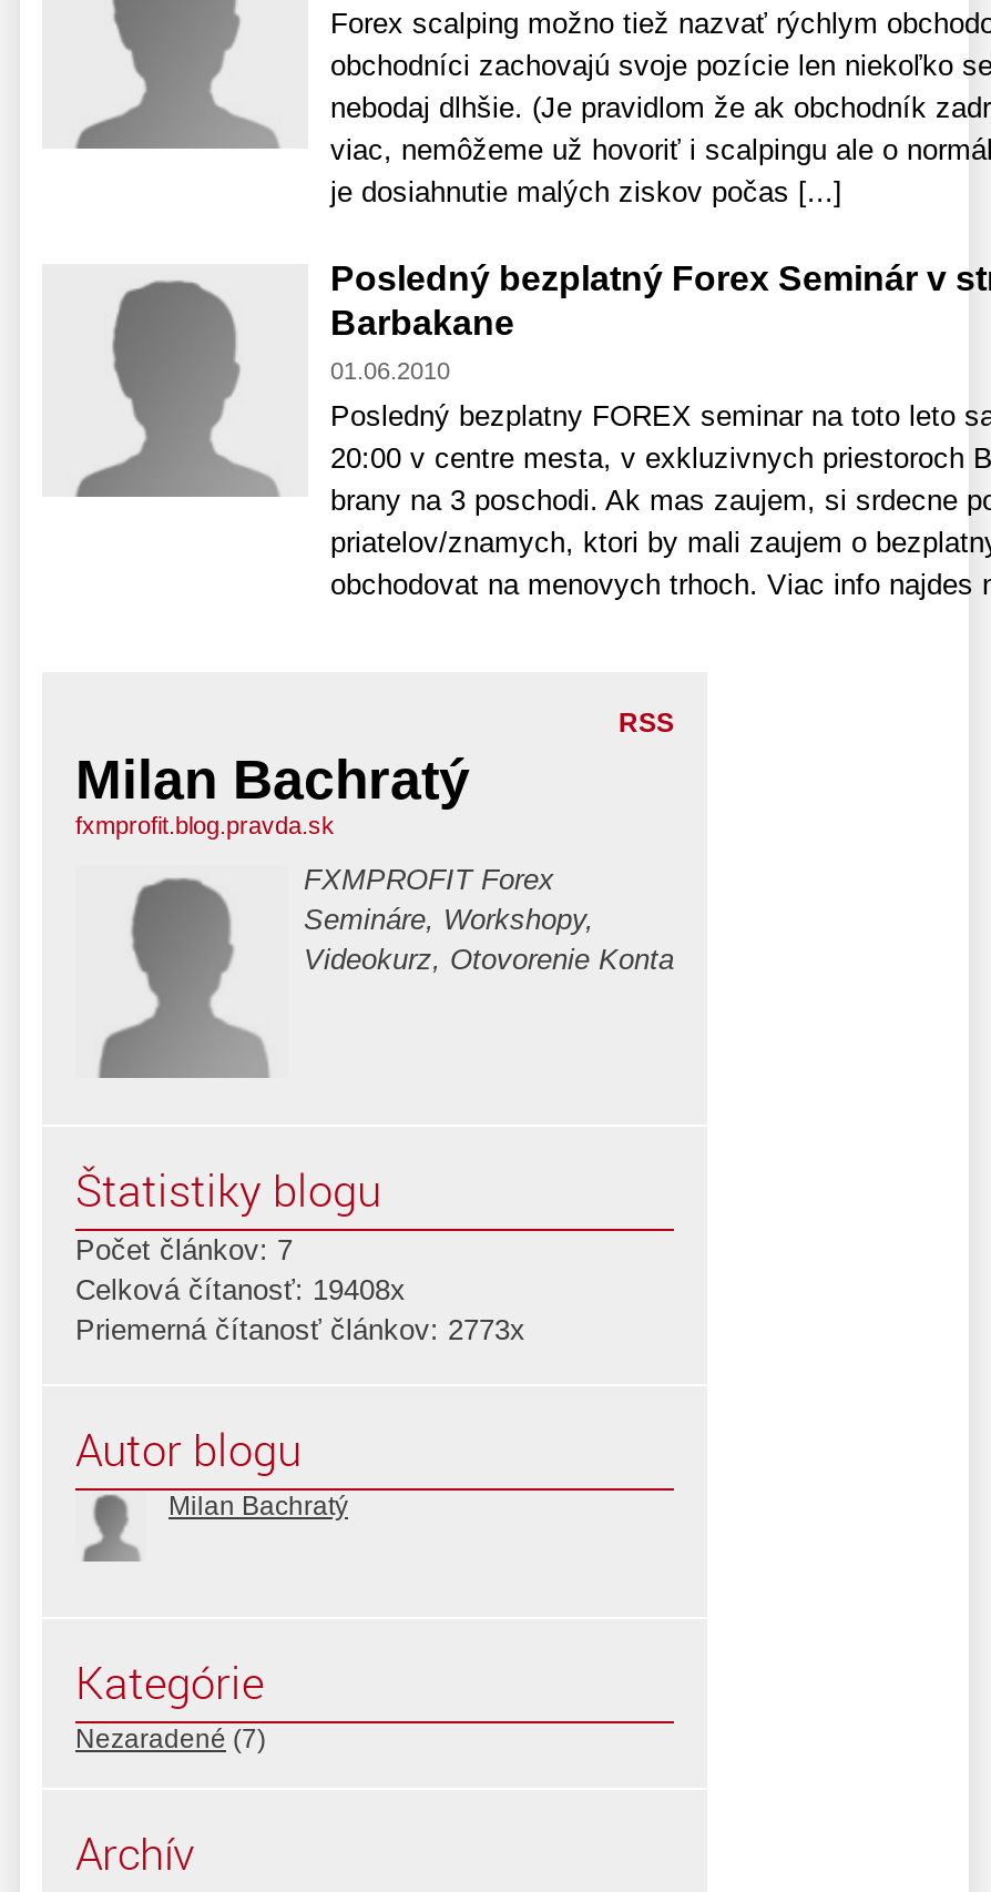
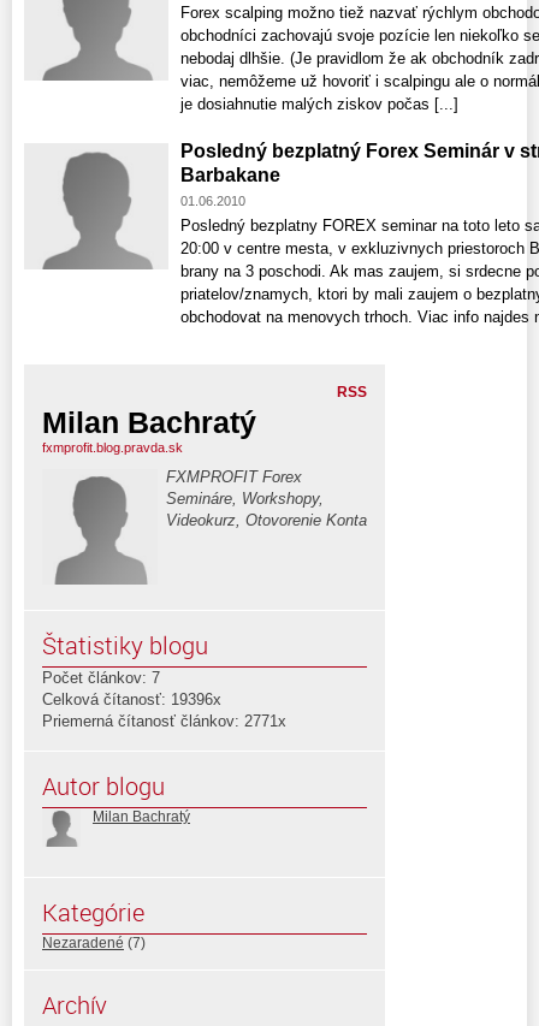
- Celková čítanosť: 19408x
+ Celková čítanosť: 19396x

- Priemerná čítanosť článkov: 2773x
+ Priemerná čítanosť článkov: 2771x
